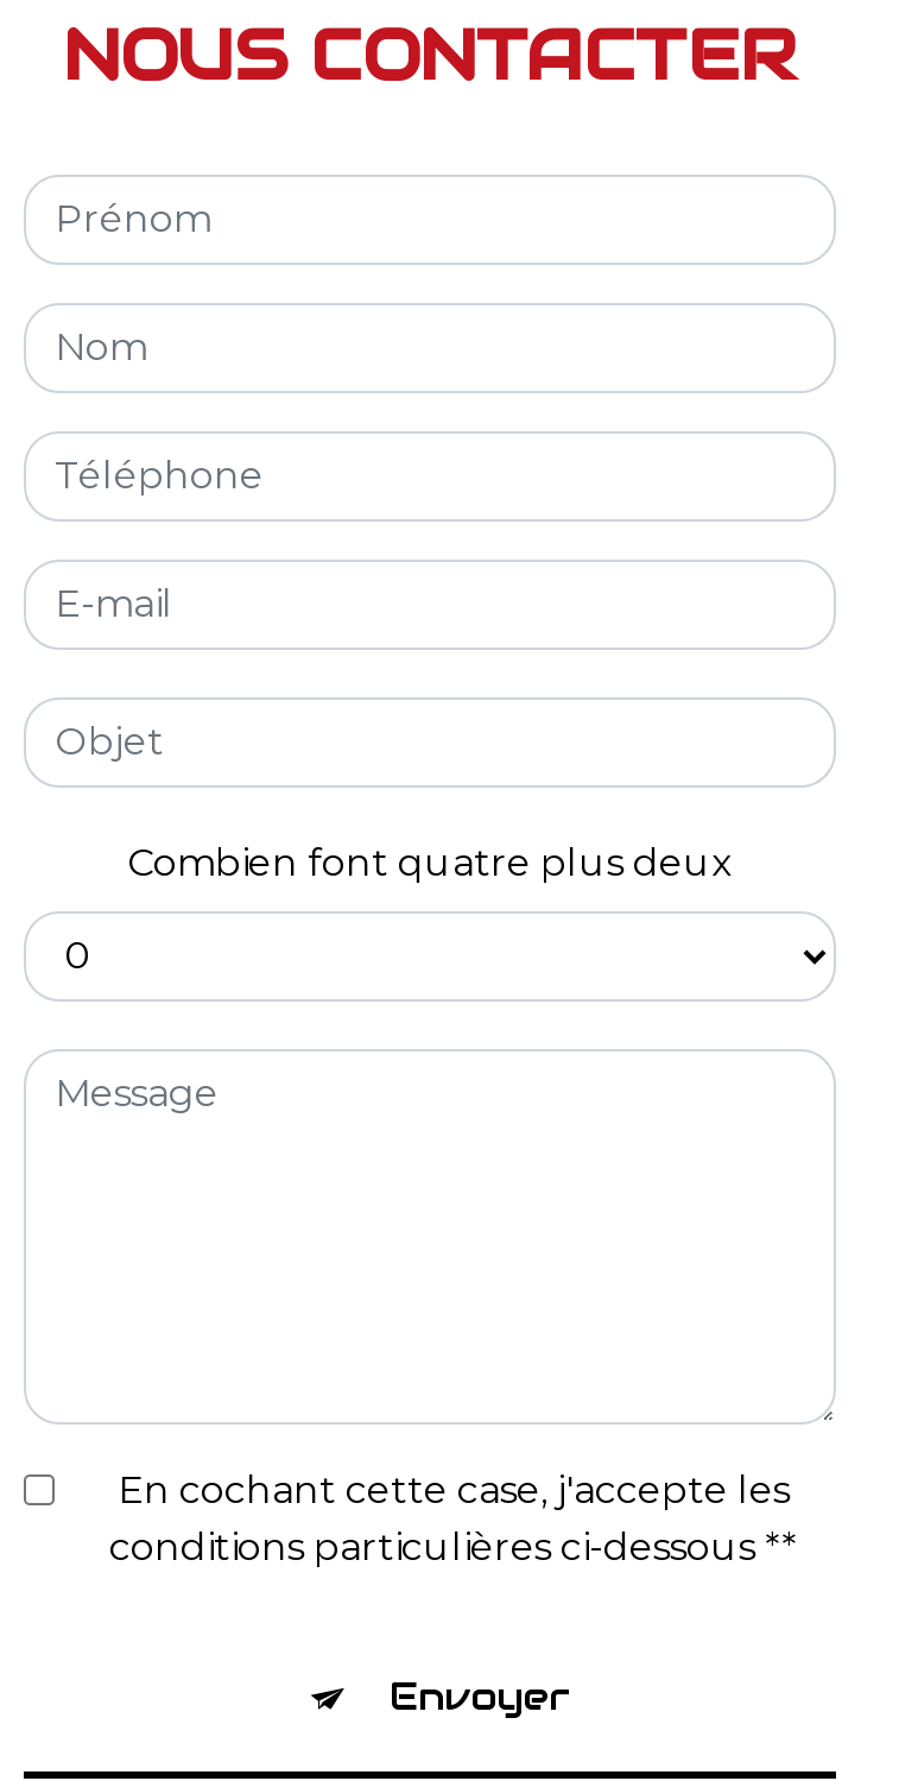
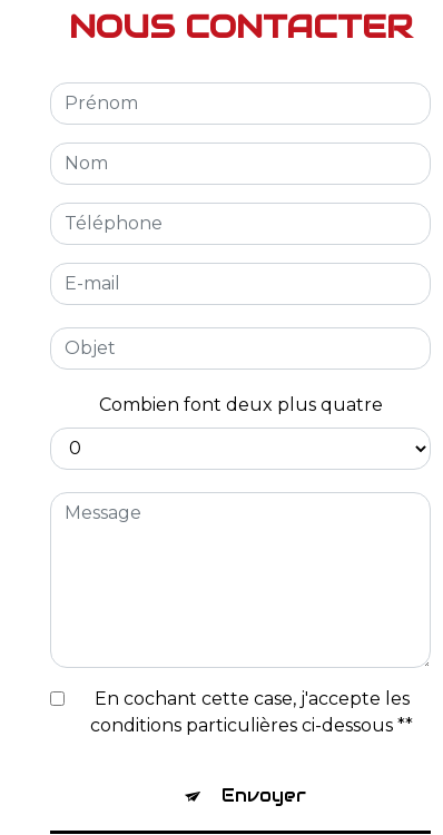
- Combien font quatre plus deux
+ Combien font deux plus quatre
